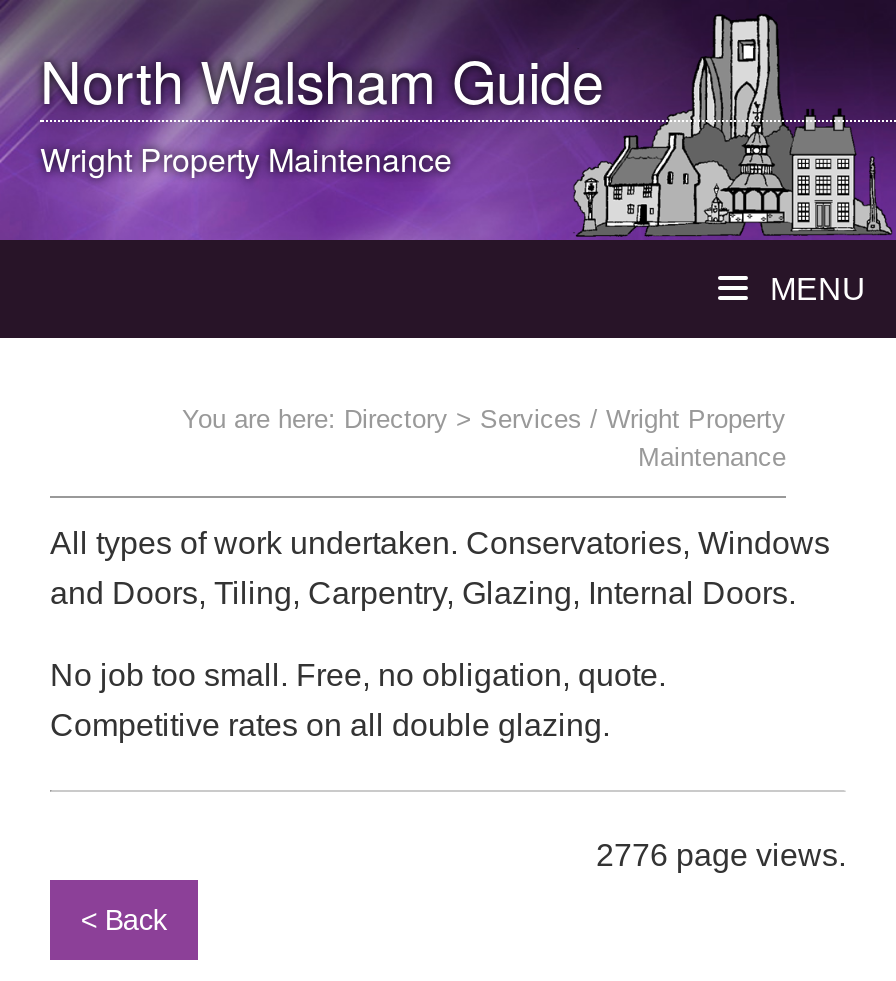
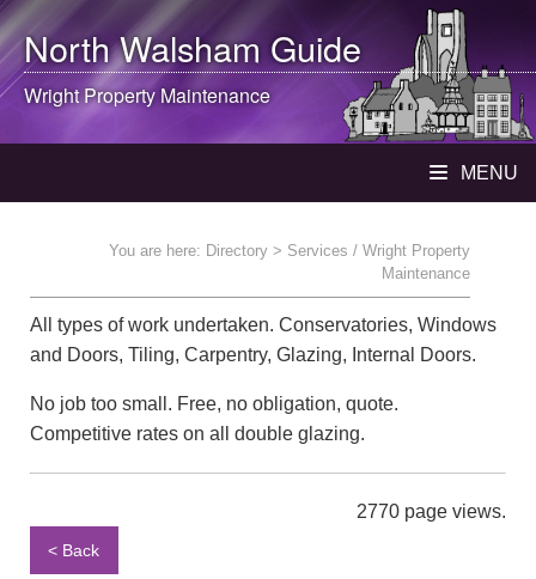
- 2776 page views.
+ 2770 page views.
